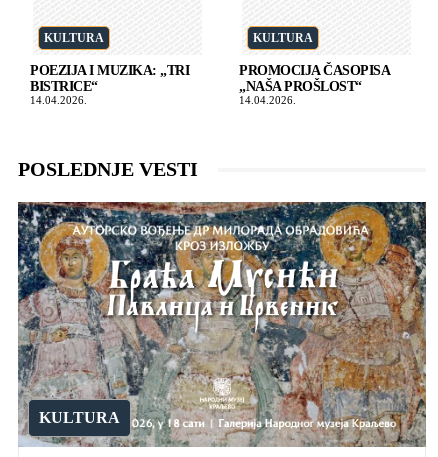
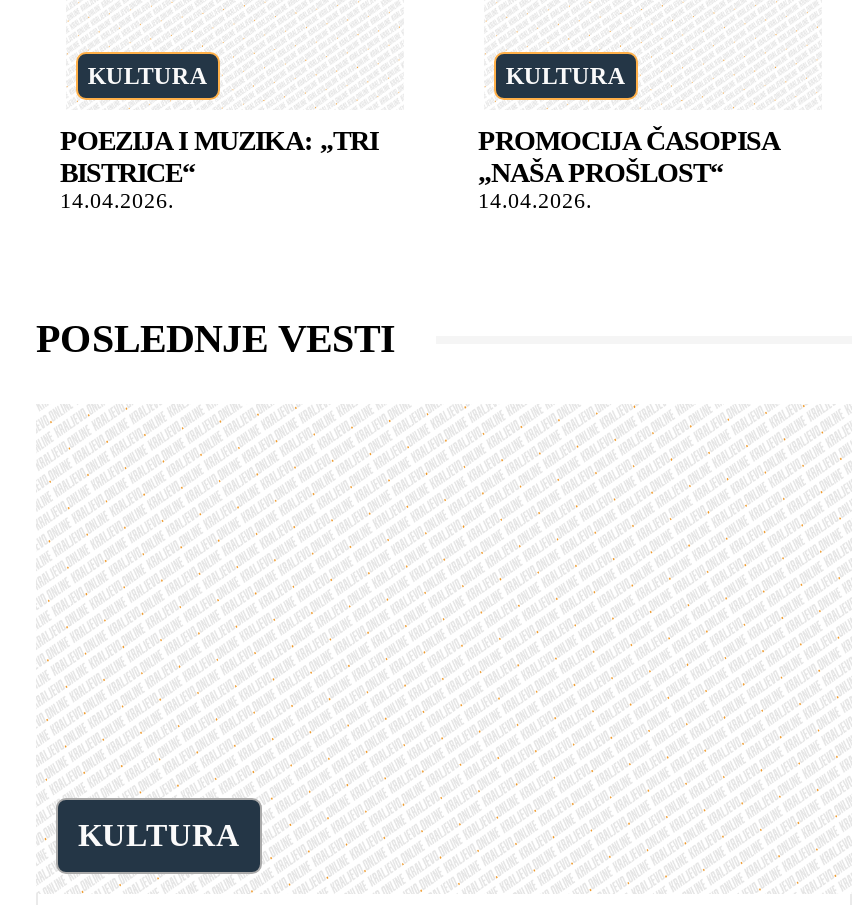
- [image]
